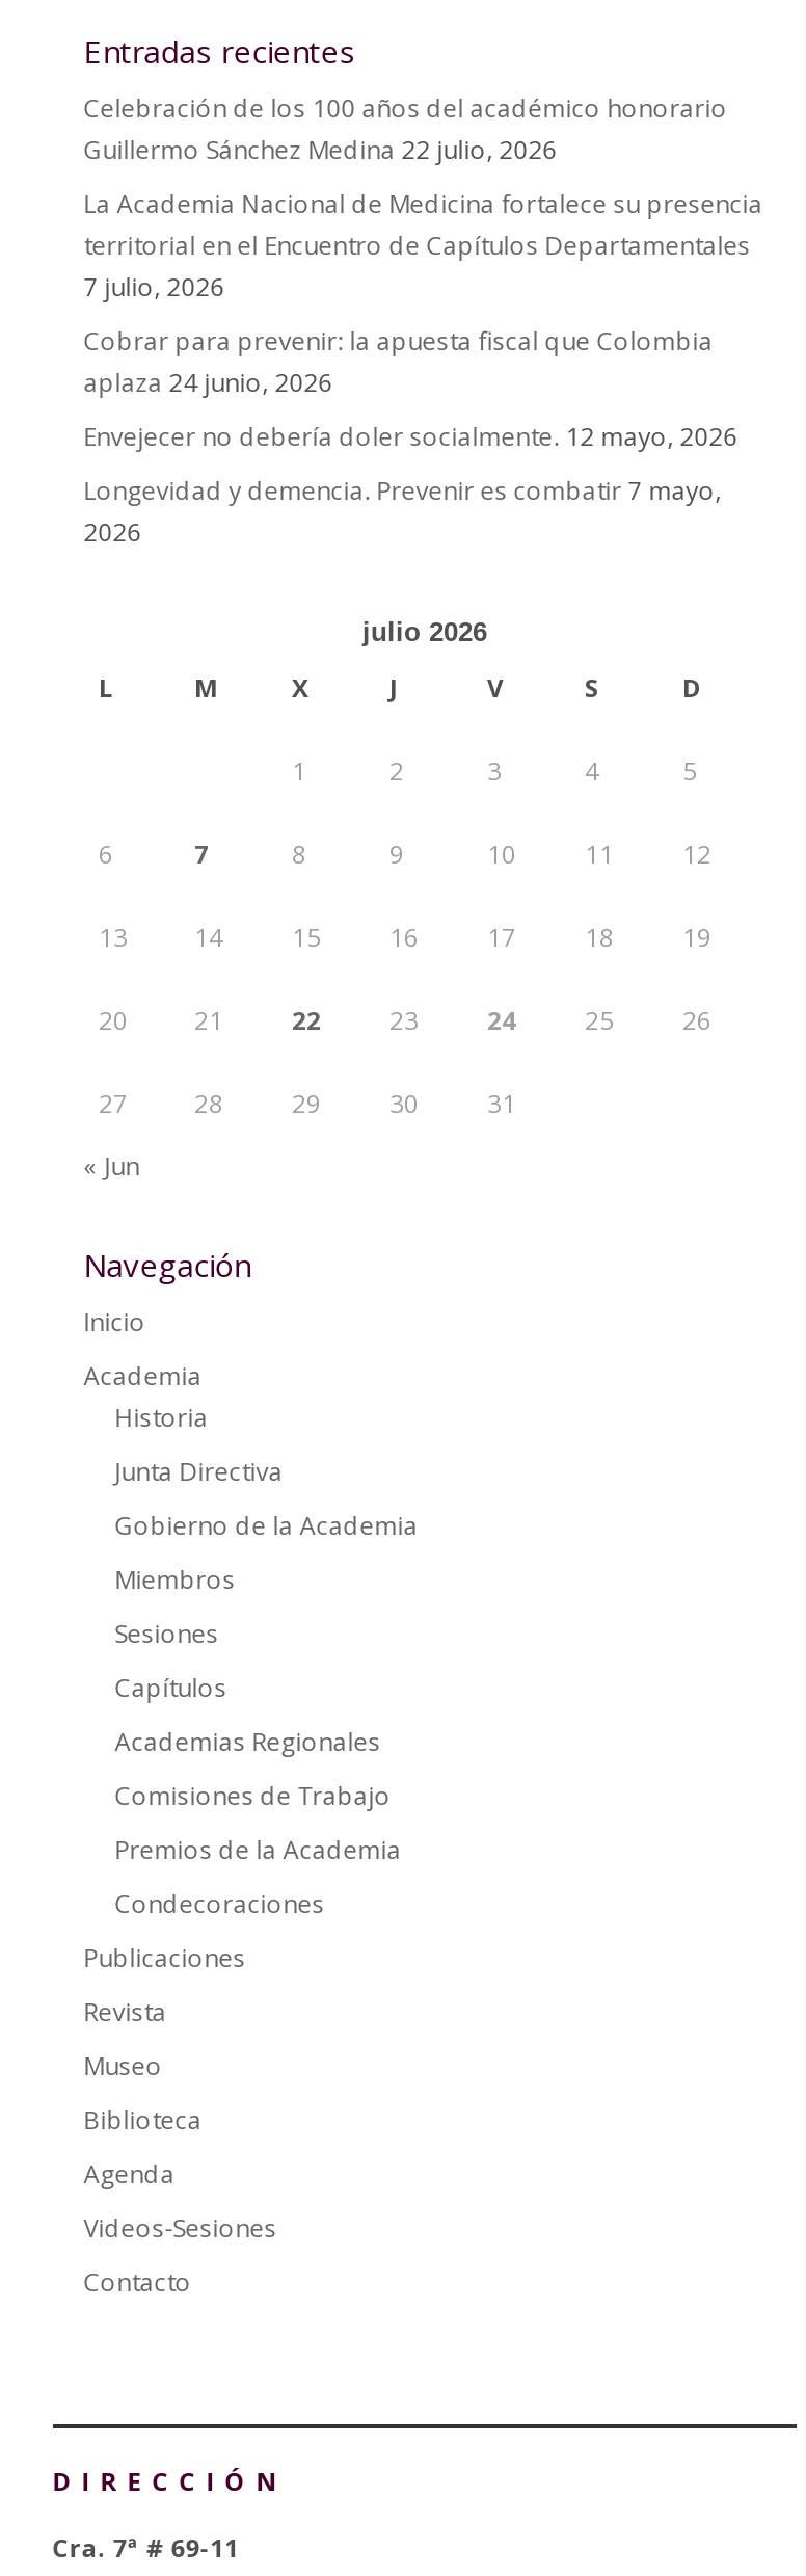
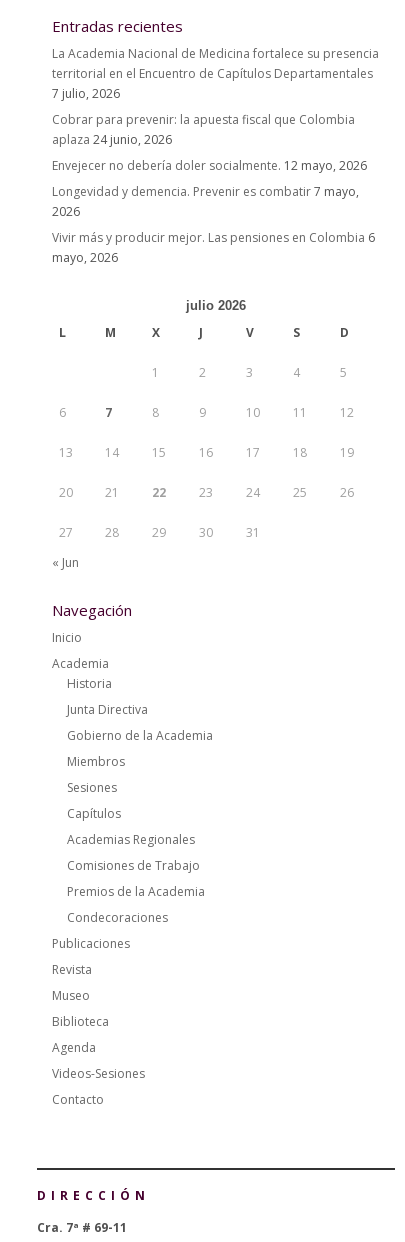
- Celebración de los 100 años del académico honorario
- Guillermo Sánchez Medina 22 julio, 2026

moved up: La Academia Nacional de Medicina fortalece su presencia | territorial en el Encuentro de Capítulos Departamentales | 7 julio, 2026 | Cobrar para prevenir: la apuesta fiscal que Colombia | aplaza 24 junio, 2026 | Envejecer no debería doler socialmente. 12 mayo, 2026 | Longevidad y demencia. Prevenir es combatir 7 mayo, | 2026

+ Vivir más y producir mejor. Las pensiones en Colombia 6
+ mayo, 2026
